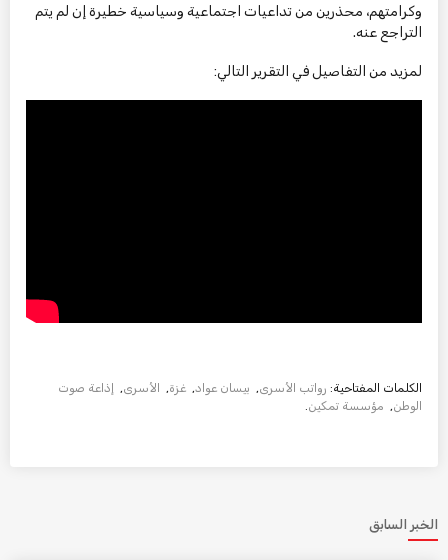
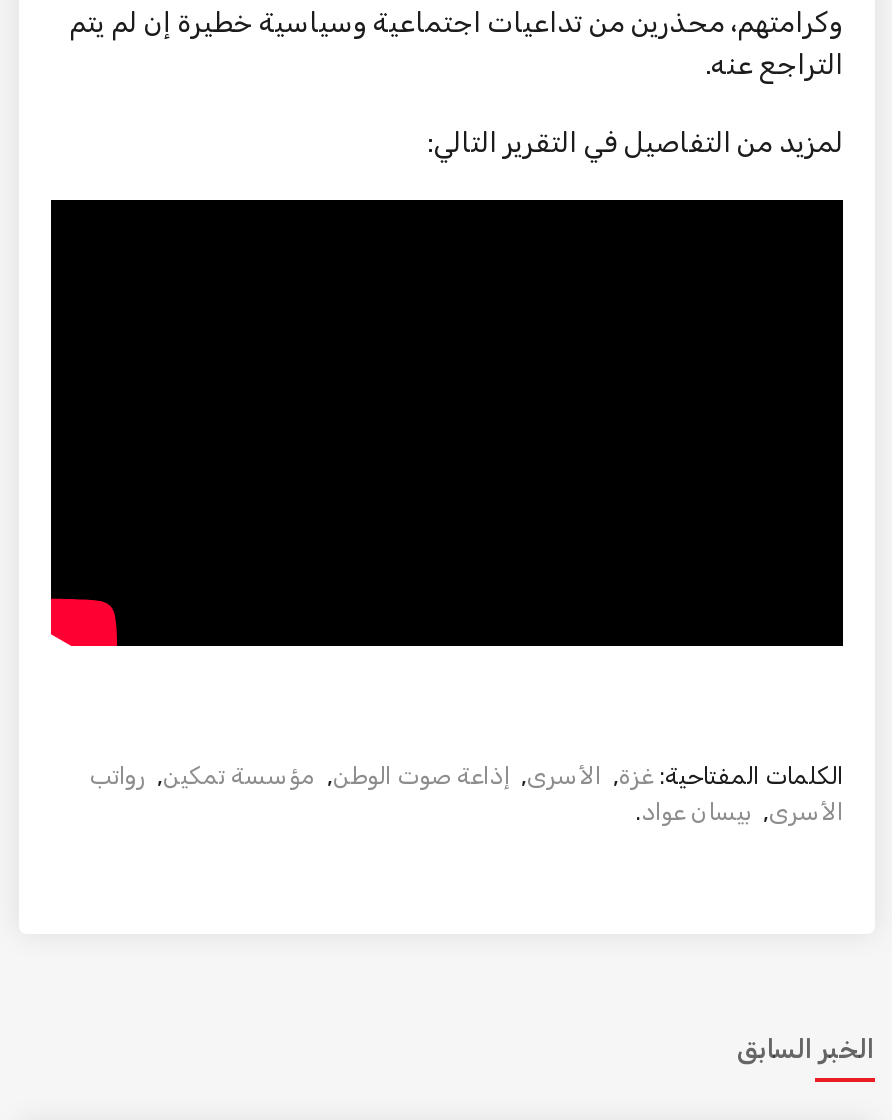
- الكلمات المفتاحية: رواتب الأسرى, بيسان عواد, غزة, الأسرى, إذاعة صوت
- الوطن, مؤسسة تمكين.
+ الكلمات المفتاحية: غزة, الأسرى, إذاعة صوت الوطن, مؤسسة تمكين, رواتب
+ الأسرى, بيسان عواد.
